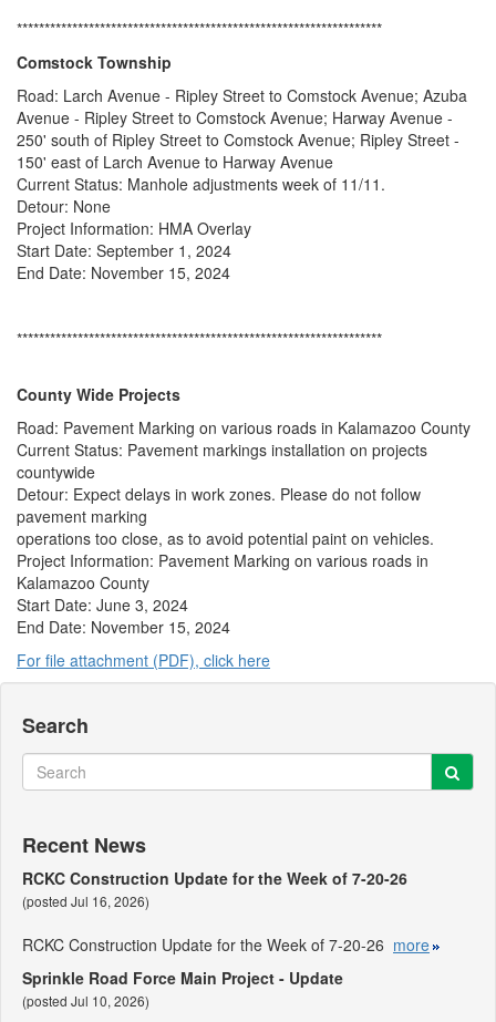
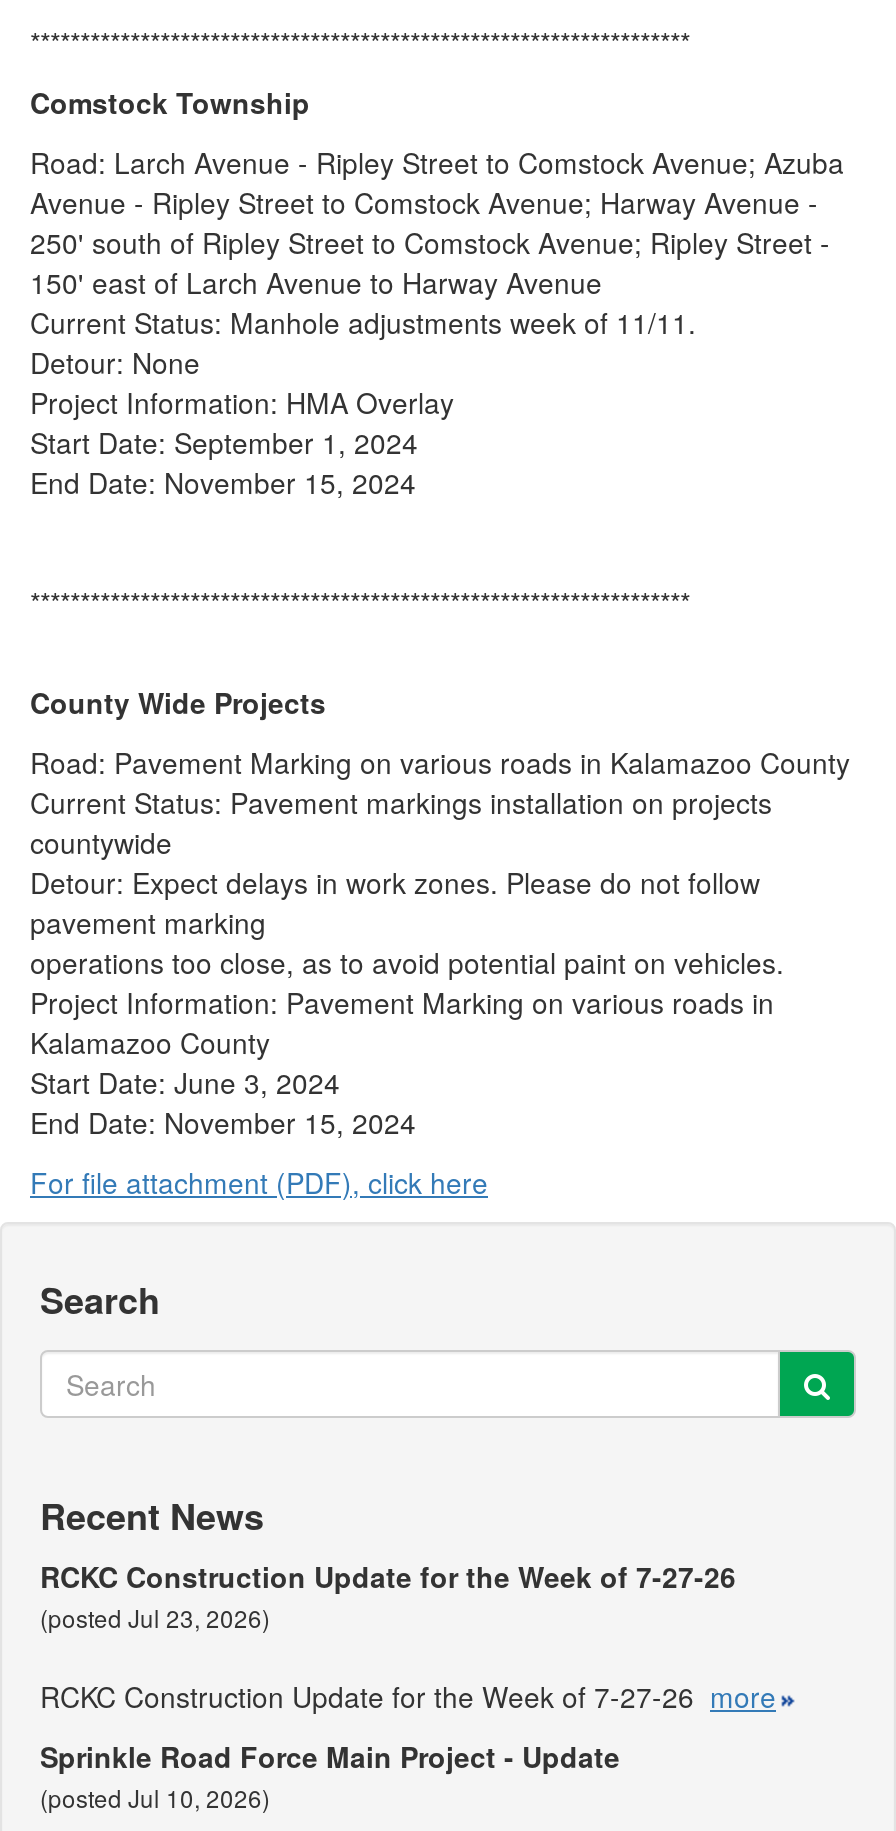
- RCKC Construction Update for the Week of 7-20-26
+ RCKC Construction Update for the Week of 7-27-26

- (posted Jul 16, 2026)
+ (posted Jul 23, 2026)

- RCKC Construction Update for the Week of 7-20-26 more
+ RCKC Construction Update for the Week of 7-27-26 more
